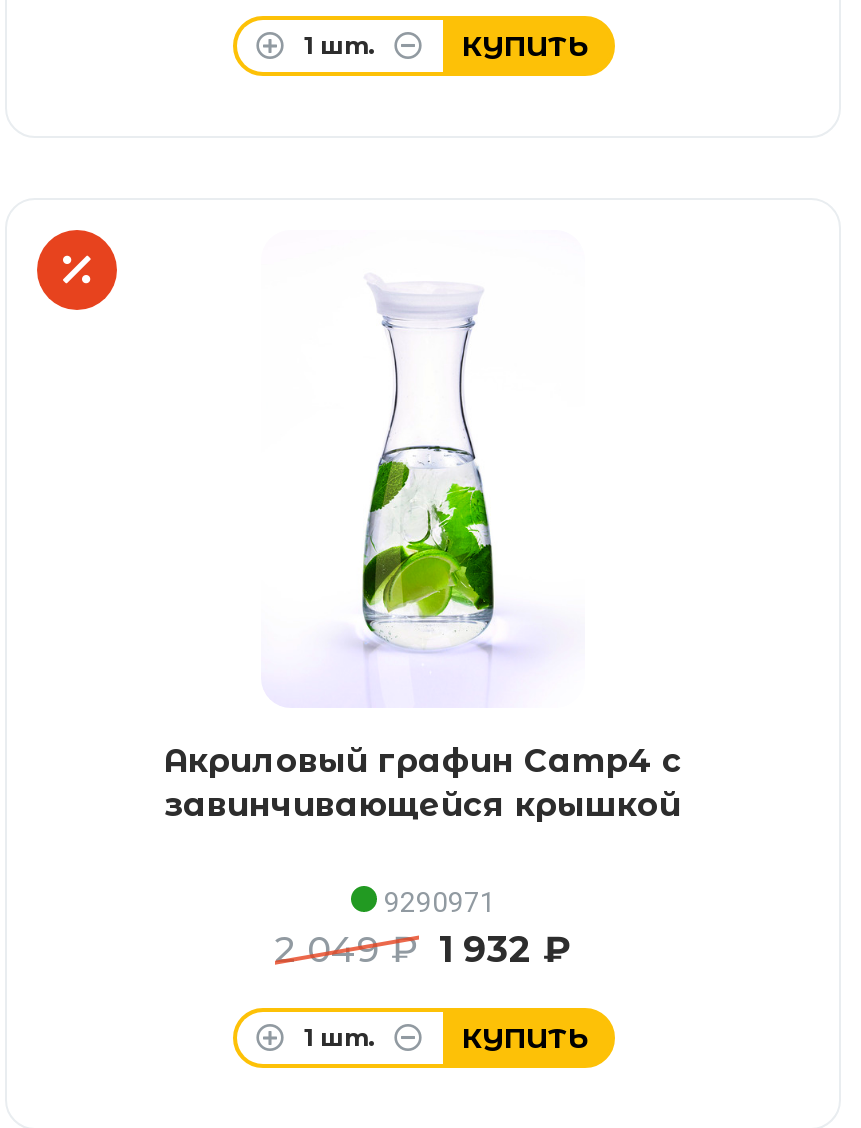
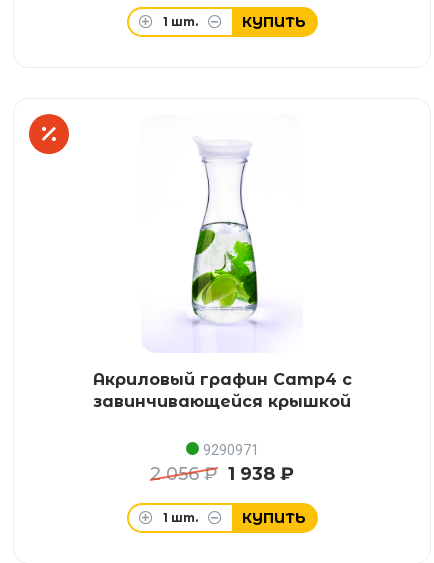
- 2 049 ₽ 1 932 ₽
+ 2 056 ₽ 1 938 ₽
